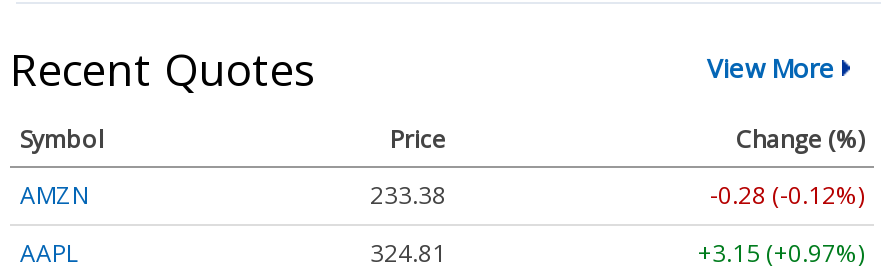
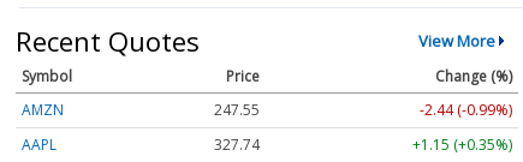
- 233.38
+ 247.55

- -0.28 (-0.12%)
+ -2.44 (-0.99%)

- 324.81
+ 327.74

- +3.15 (+0.97%)
+ +1.15 (+0.35%)
